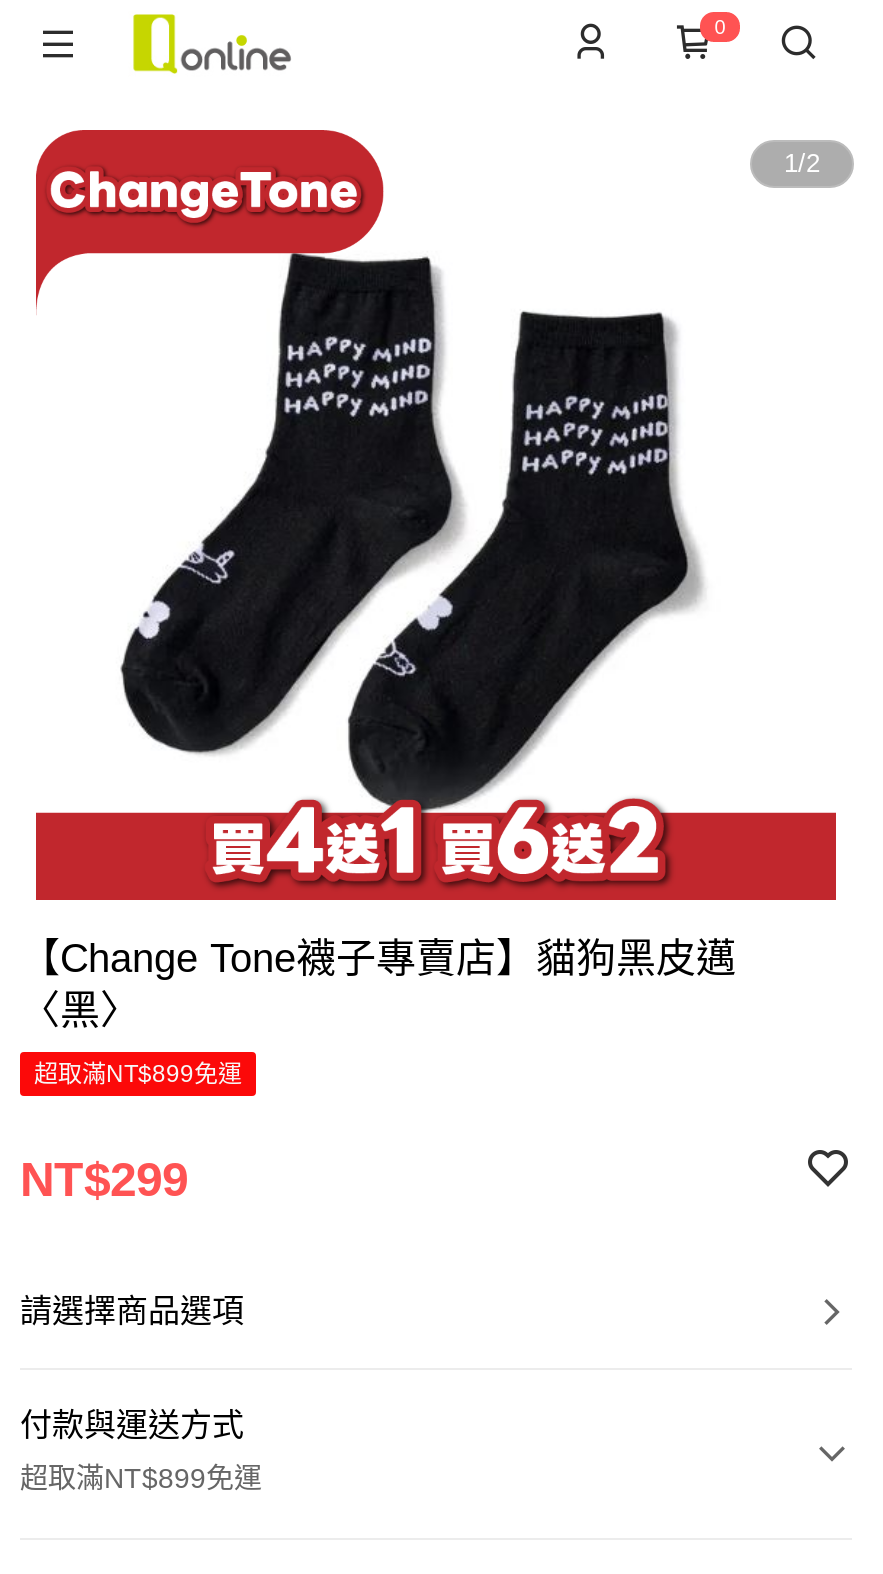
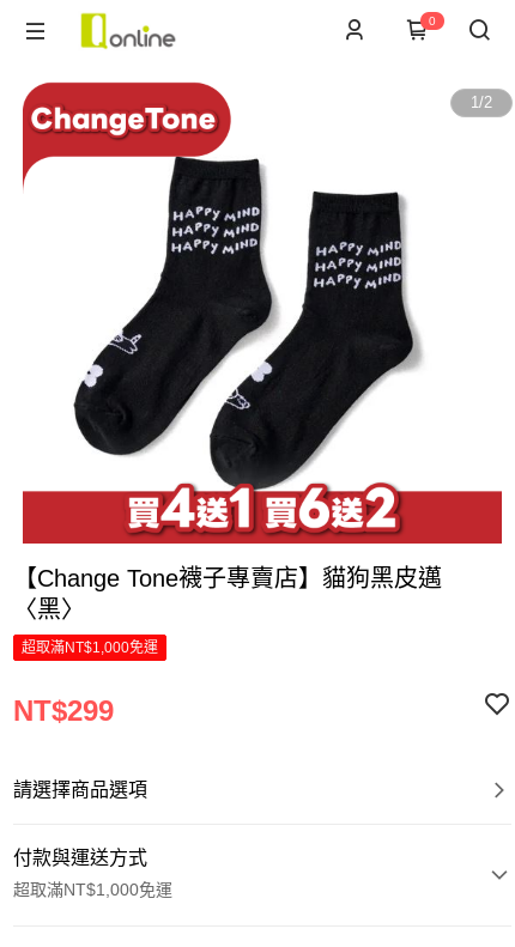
- 超取滿NT$899免運
+ 超取滿NT$1,000免運

- 超取滿NT$899免運
+ 超取滿NT$1,000免運
